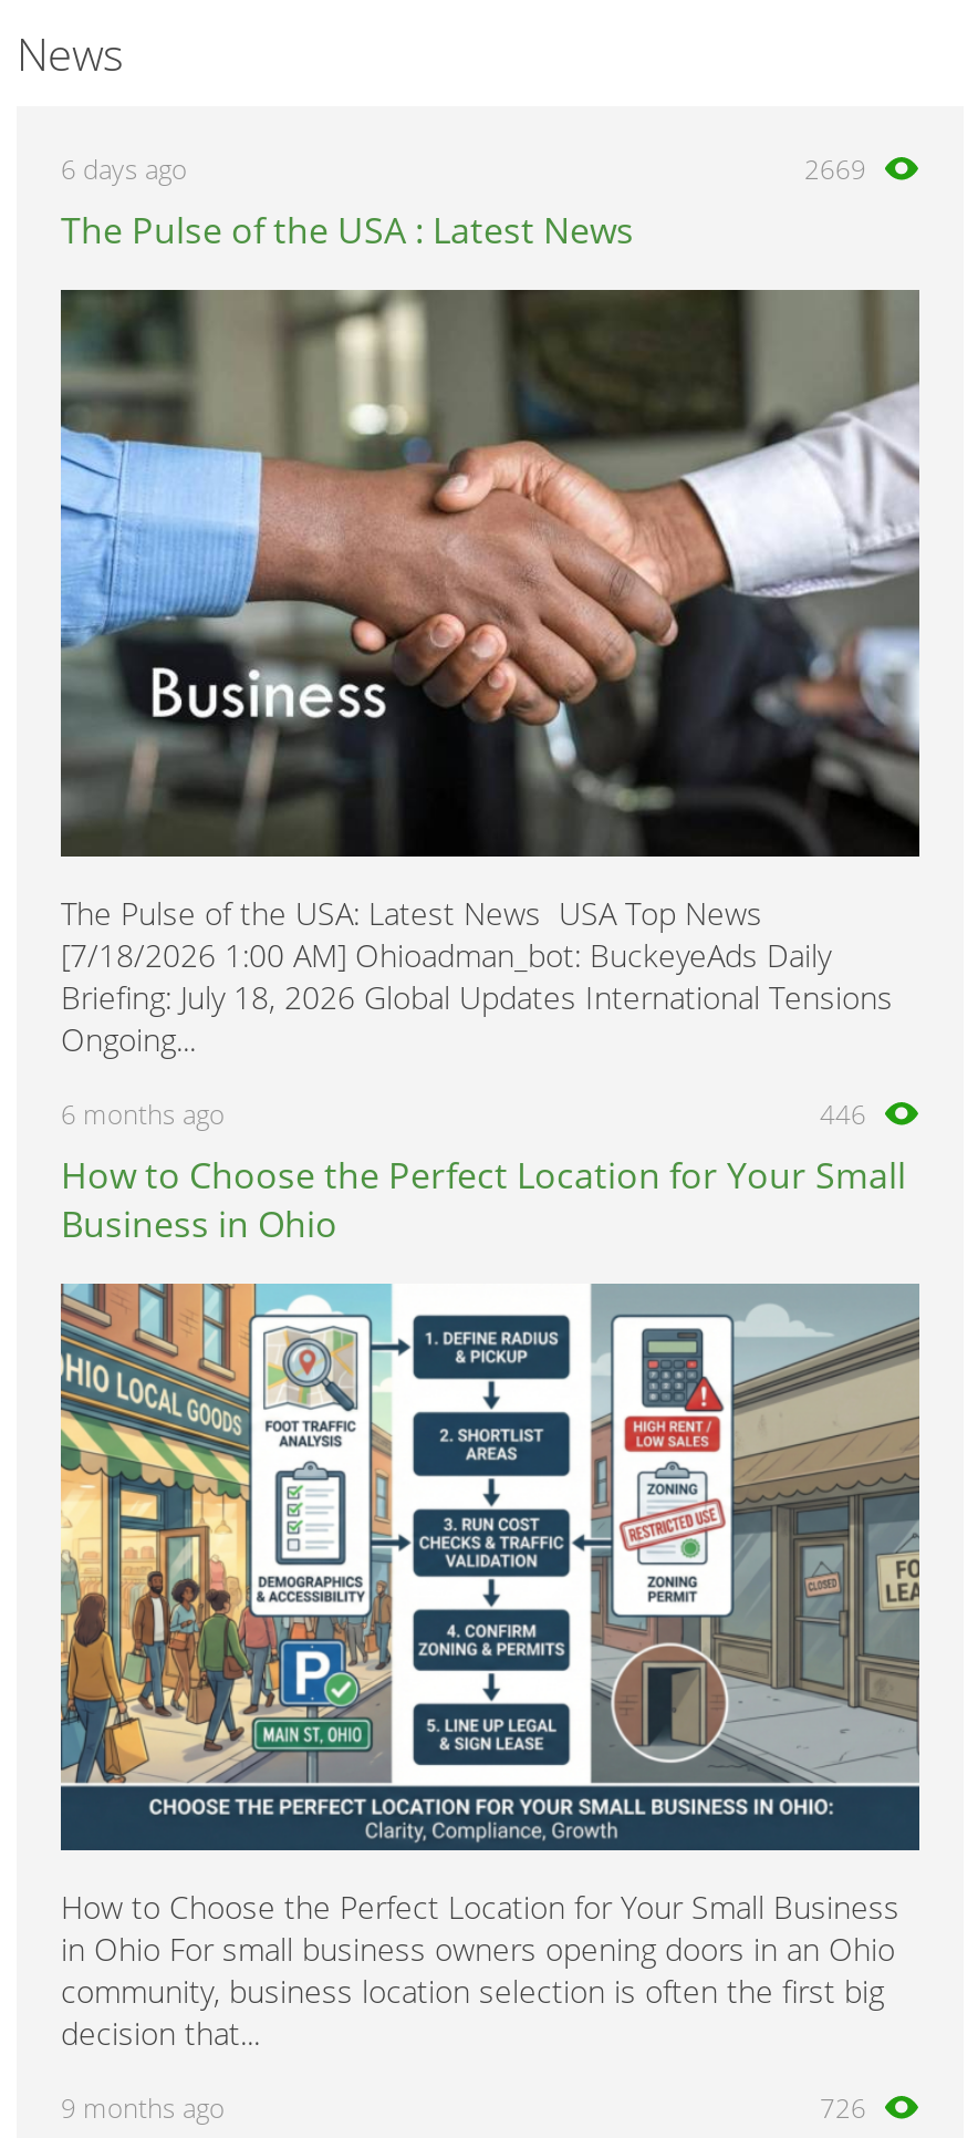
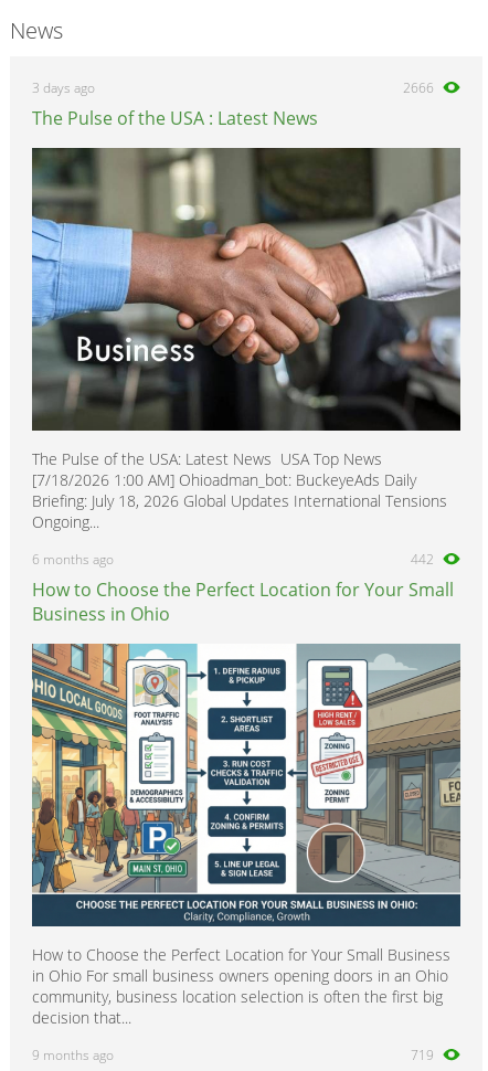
- 6 days ago
+ 3 days ago

- 2669
+ 2666

- 446
+ 442

- 726
+ 719
